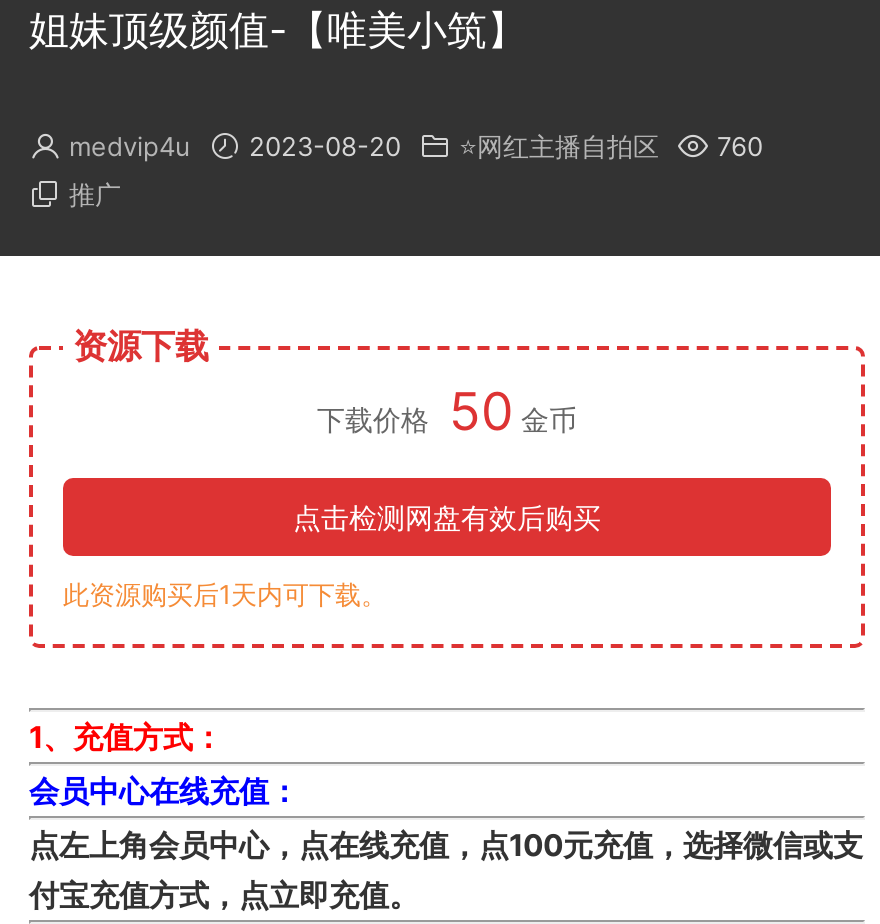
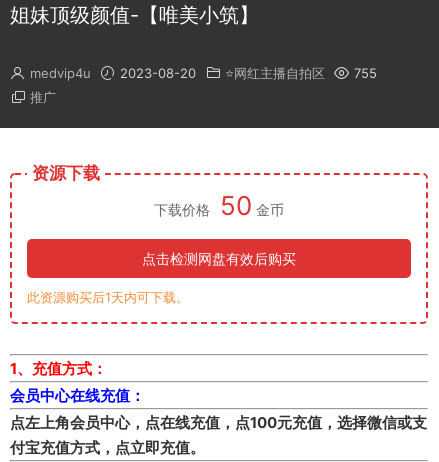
- 760
+ 755
